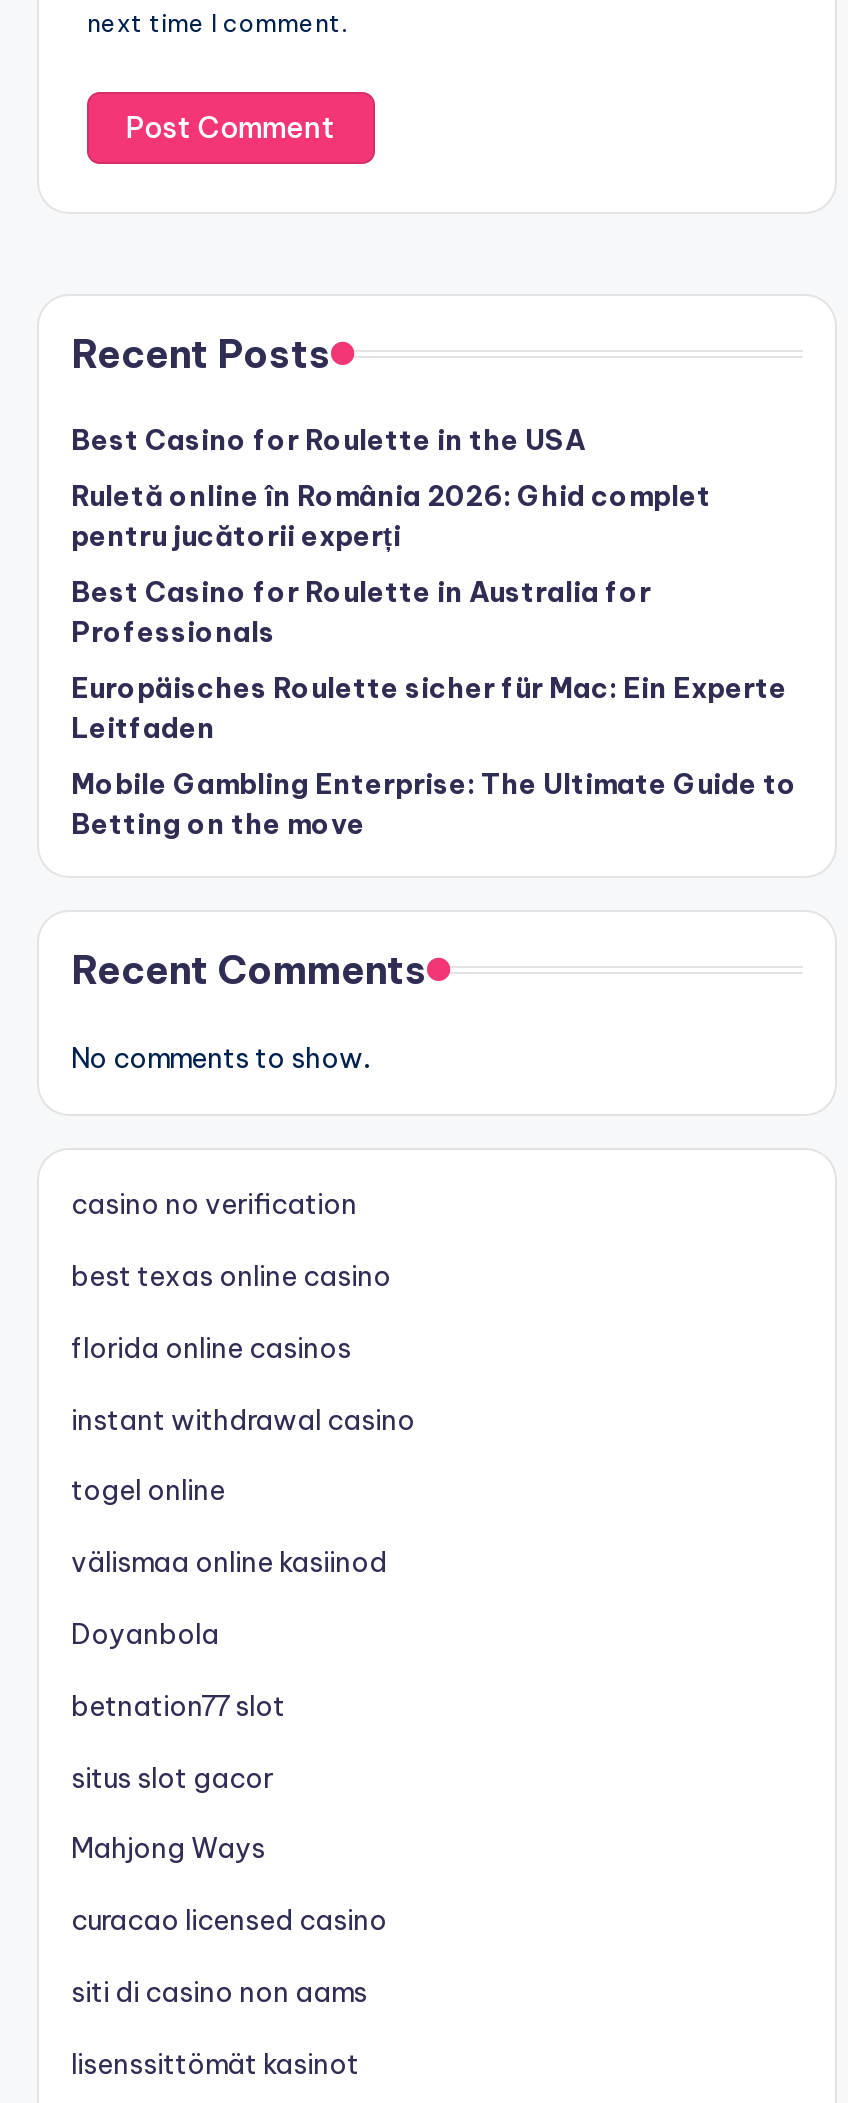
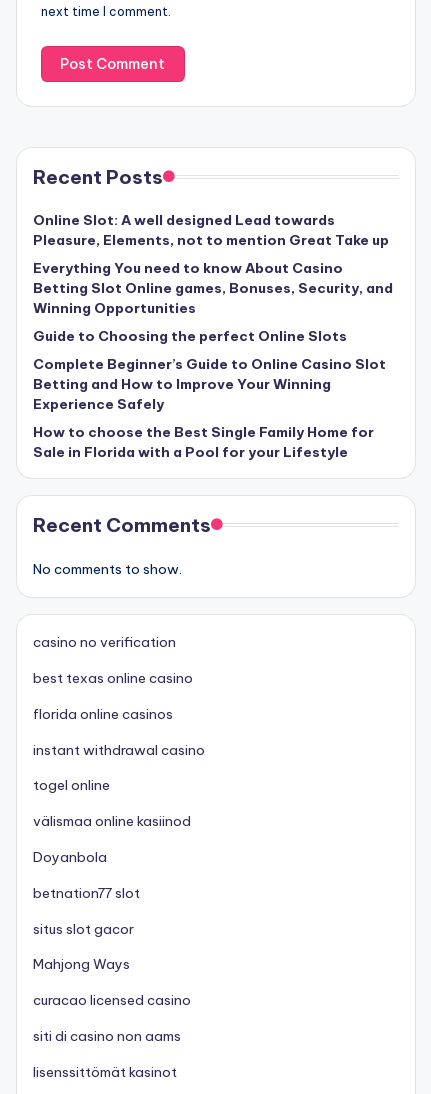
- Best Casino for Roulette in the USA
+ Online Slot: A well designed Lead towards
+ Pleasure, Elements, not to mention Great Take up

- Ruletă online în România 2026: Ghid complet
- pentru jucătorii experți
+ Everything You need to know About Casino
+ Betting Slot Online games, Bonuses, Security, and
+ Winning Opportunities

- Best Casino for Roulette in Australia for
- Professionals
+ Guide to Choosing the perfect Online Slots

- Europäisches Roulette sicher für Mac: Ein Experte
- Leitfaden
+ Complete Beginner’s Guide to Online Casino Slot
+ Betting and How to Improve Your Winning
+ Experience Safely

- Mobile Gambling Enterprise: The Ultimate Guide to
- Betting on the move
+ How to choose the Best Single Family Home for
+ Sale in Florida with a Pool for your Lifestyle
